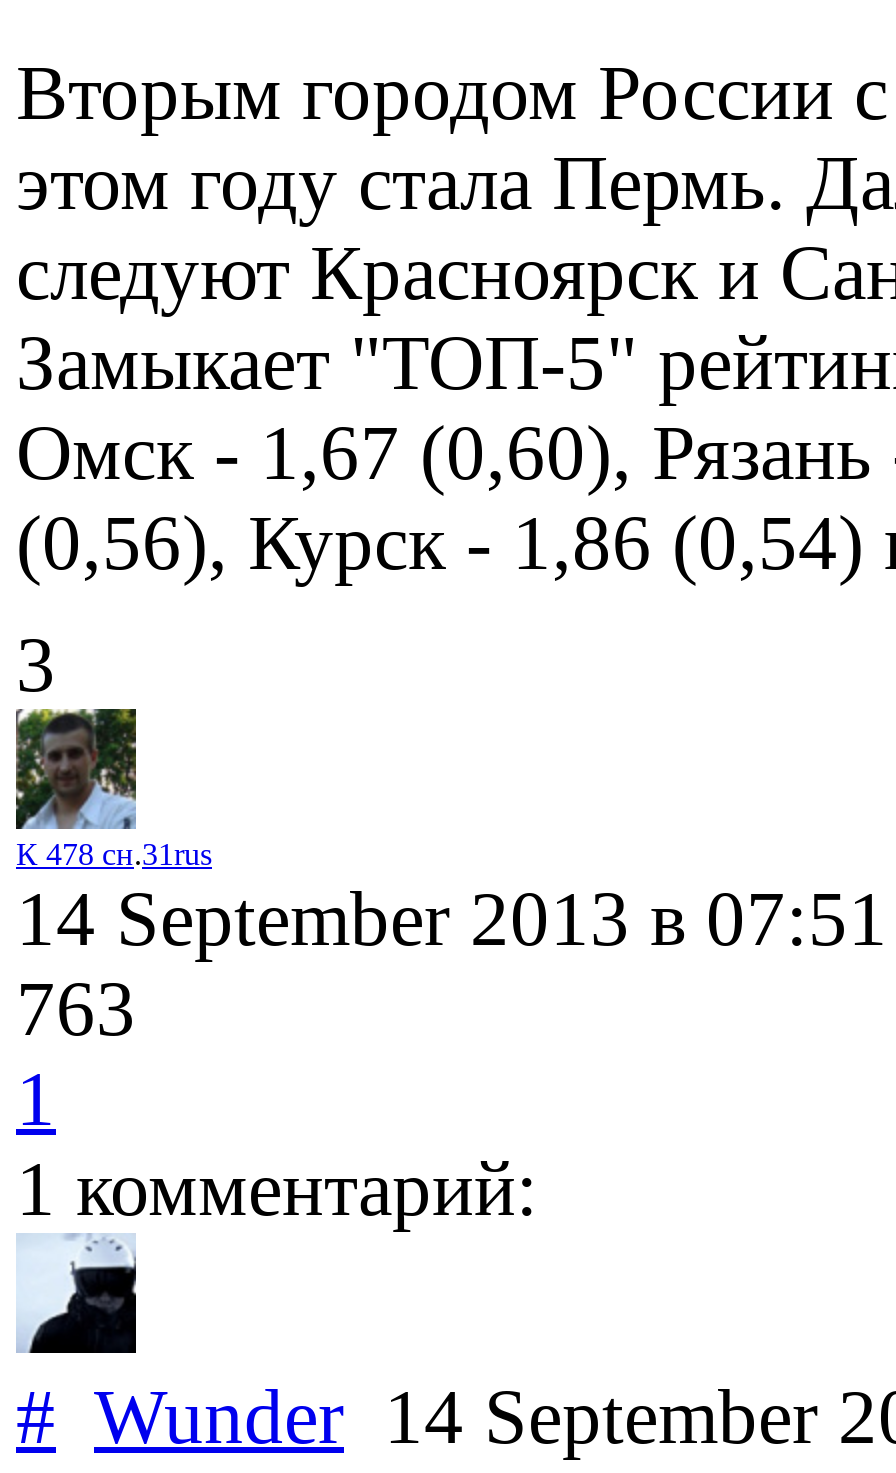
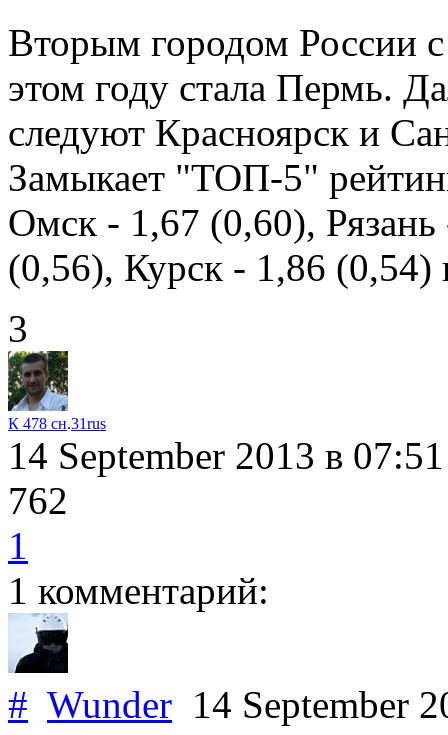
- 763
+ 762
